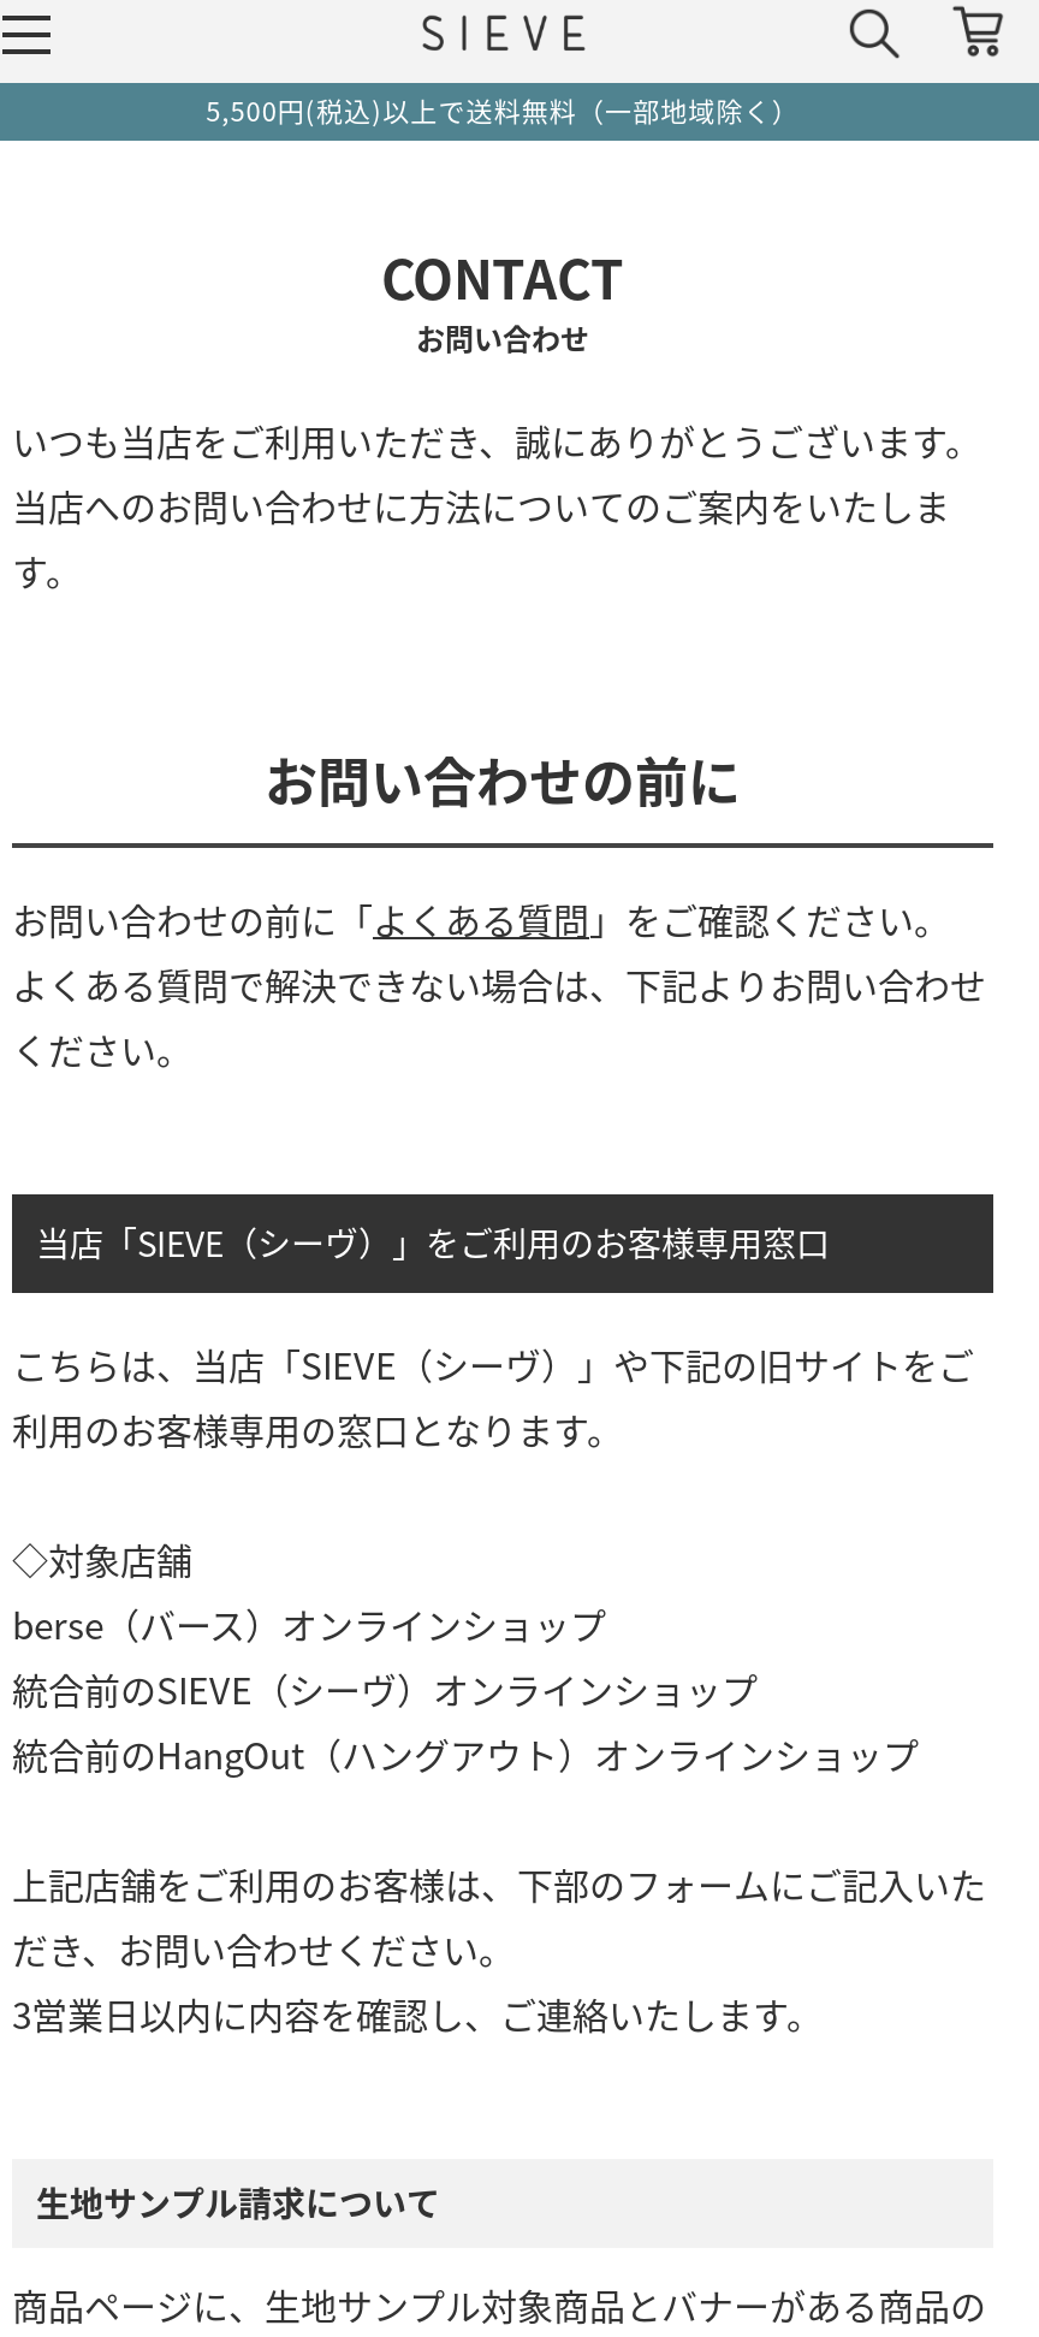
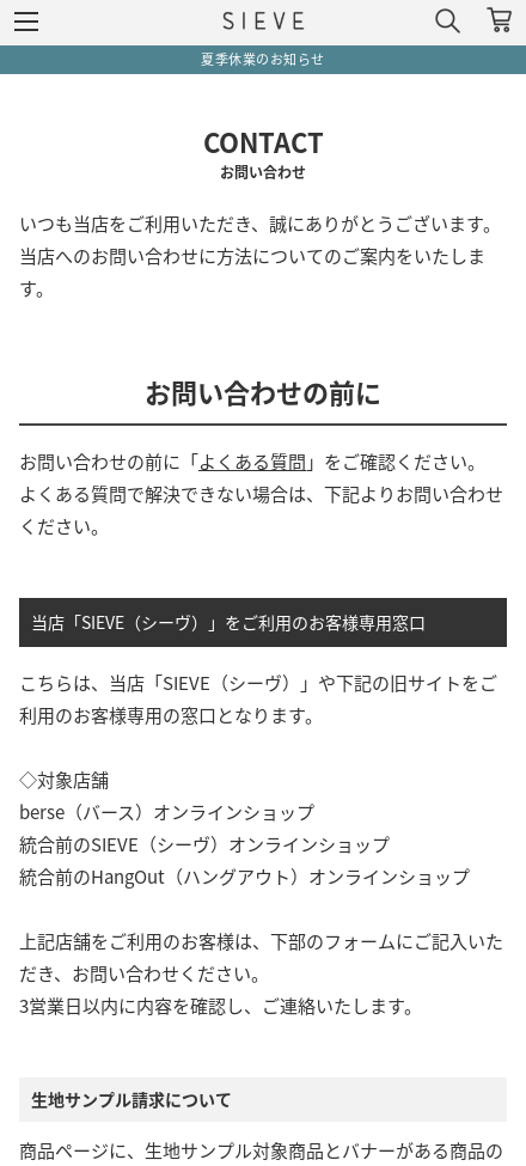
- 5,500円(税込)以上で送料無料（一部地域除く）
+ 夏季休業のお知らせ
